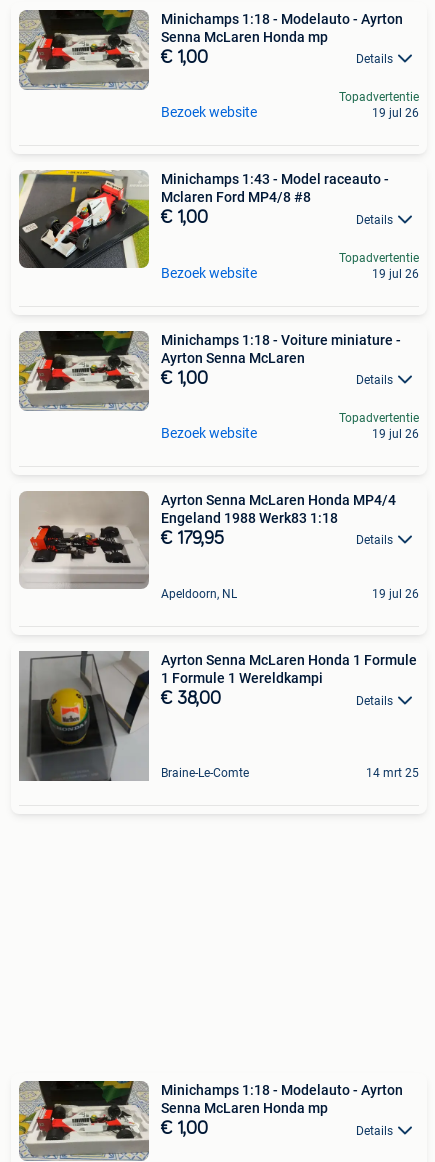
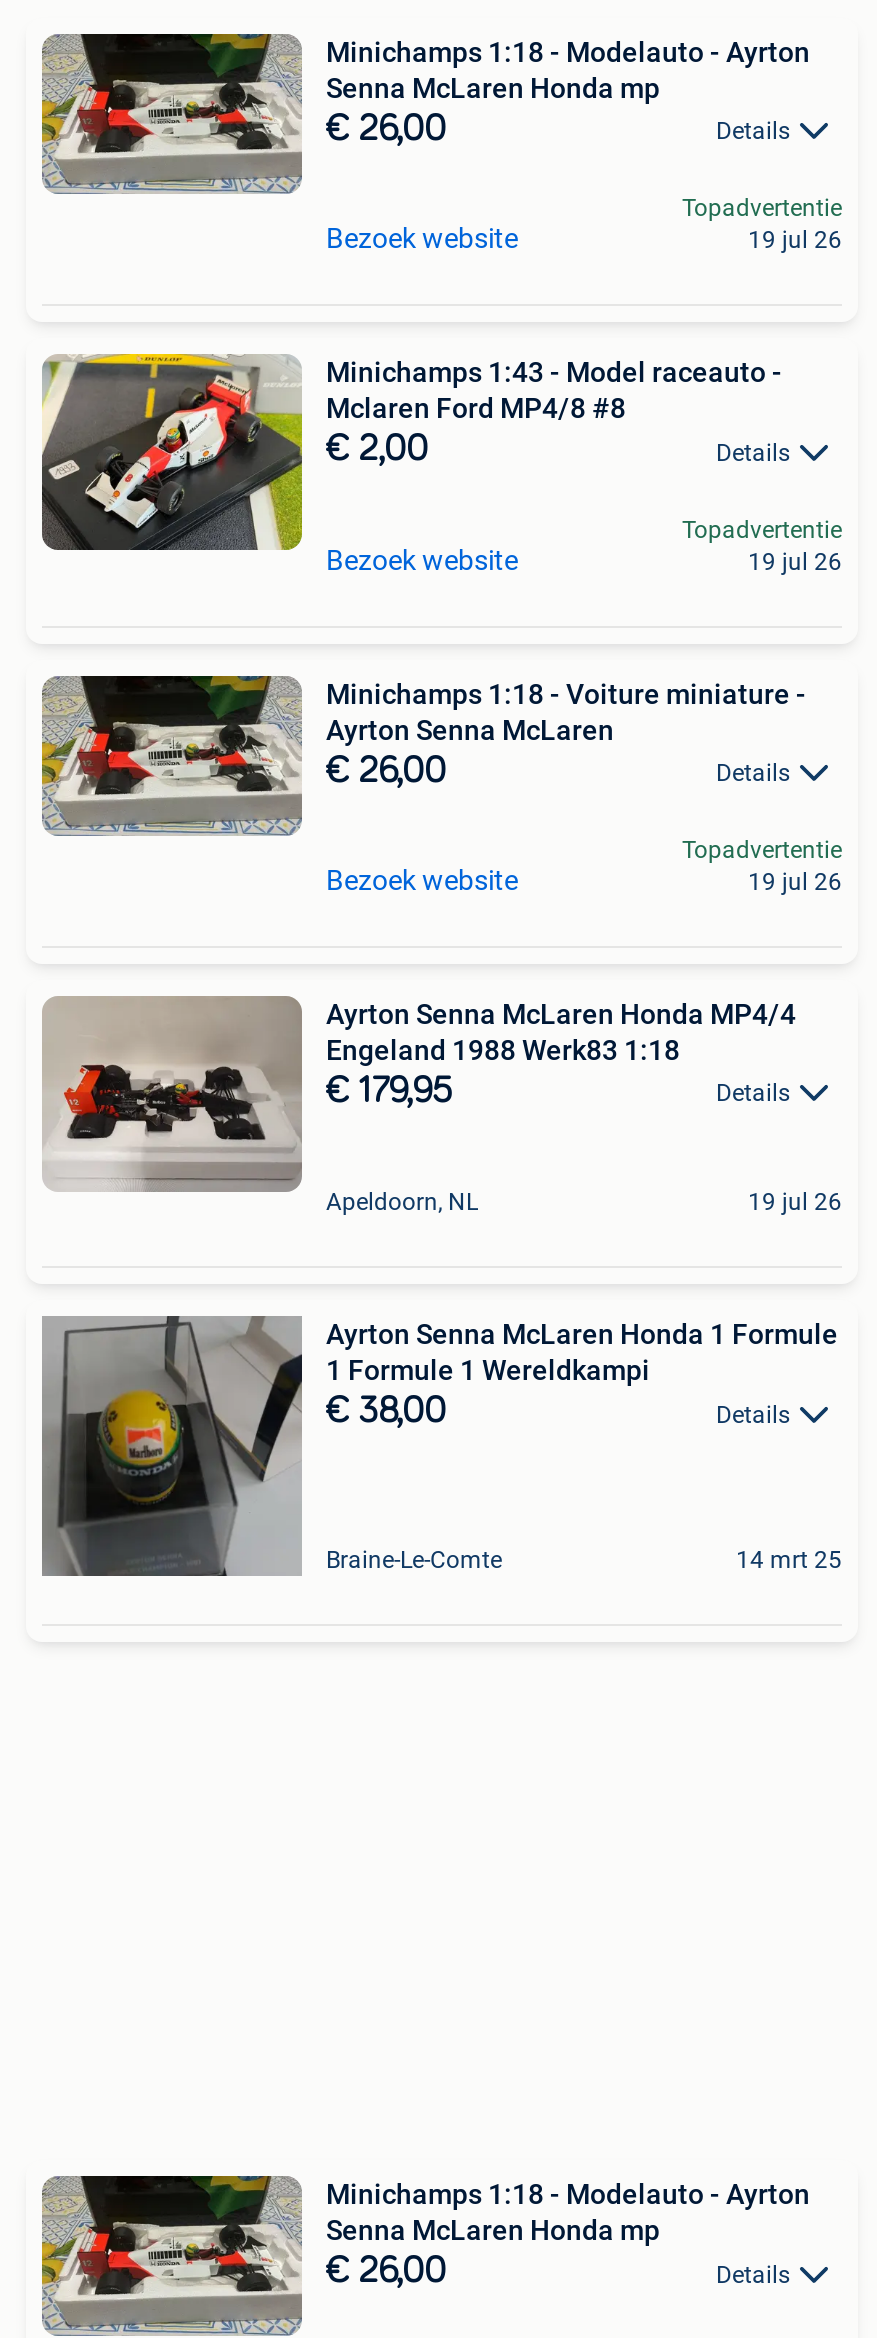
- € 1,00
+ € 26,00

- € 1,00
+ € 2,00

- € 1,00
+ € 26,00

- € 1,00
+ € 26,00
